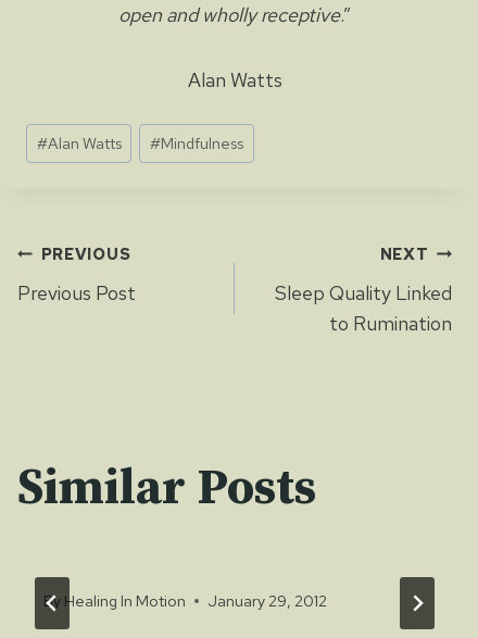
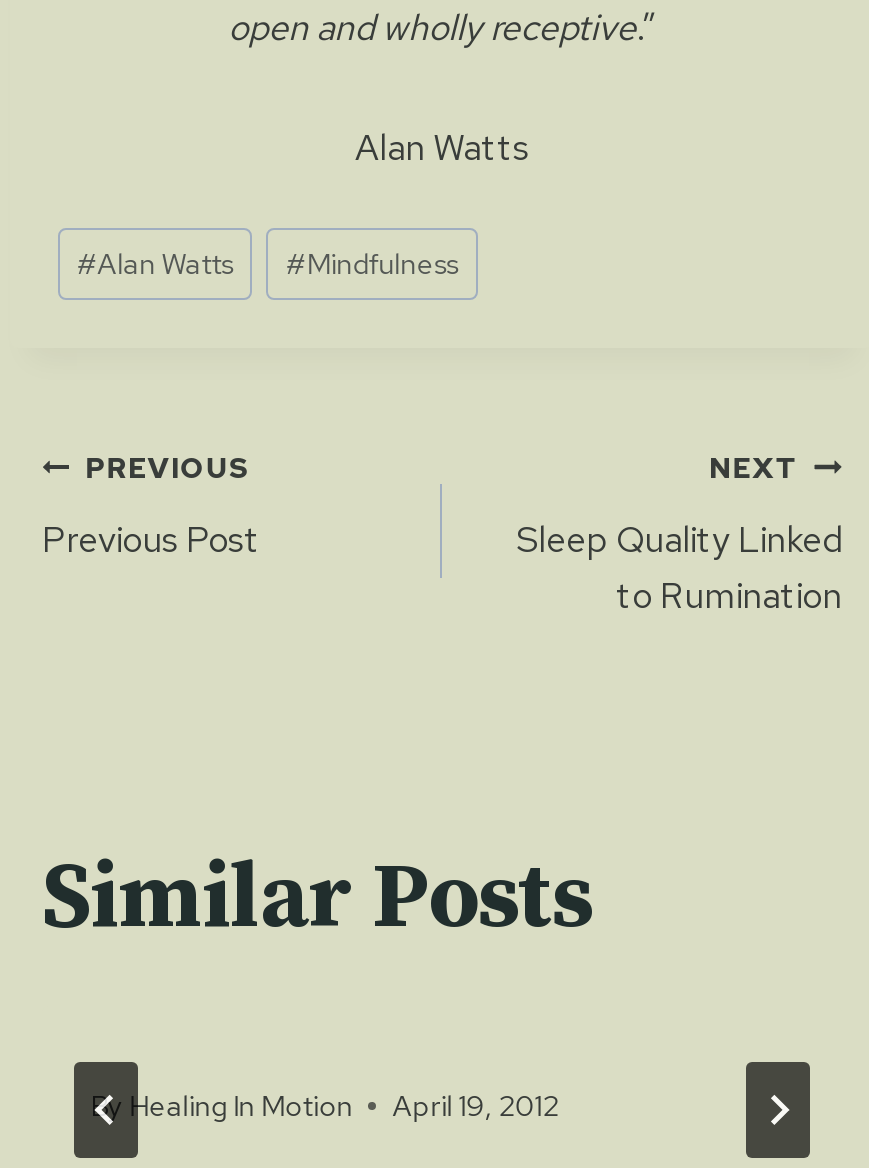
- By Healing In Motion January 29, 2012
+ By Healing In Motion April 19, 2012
